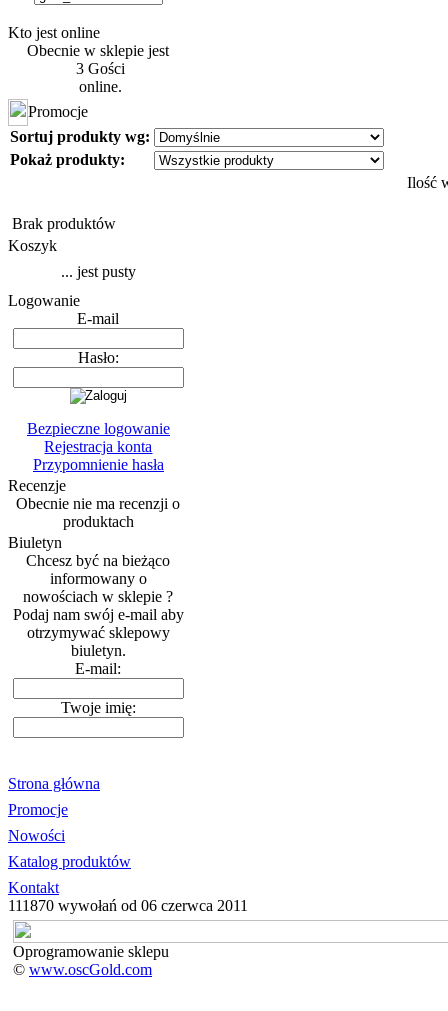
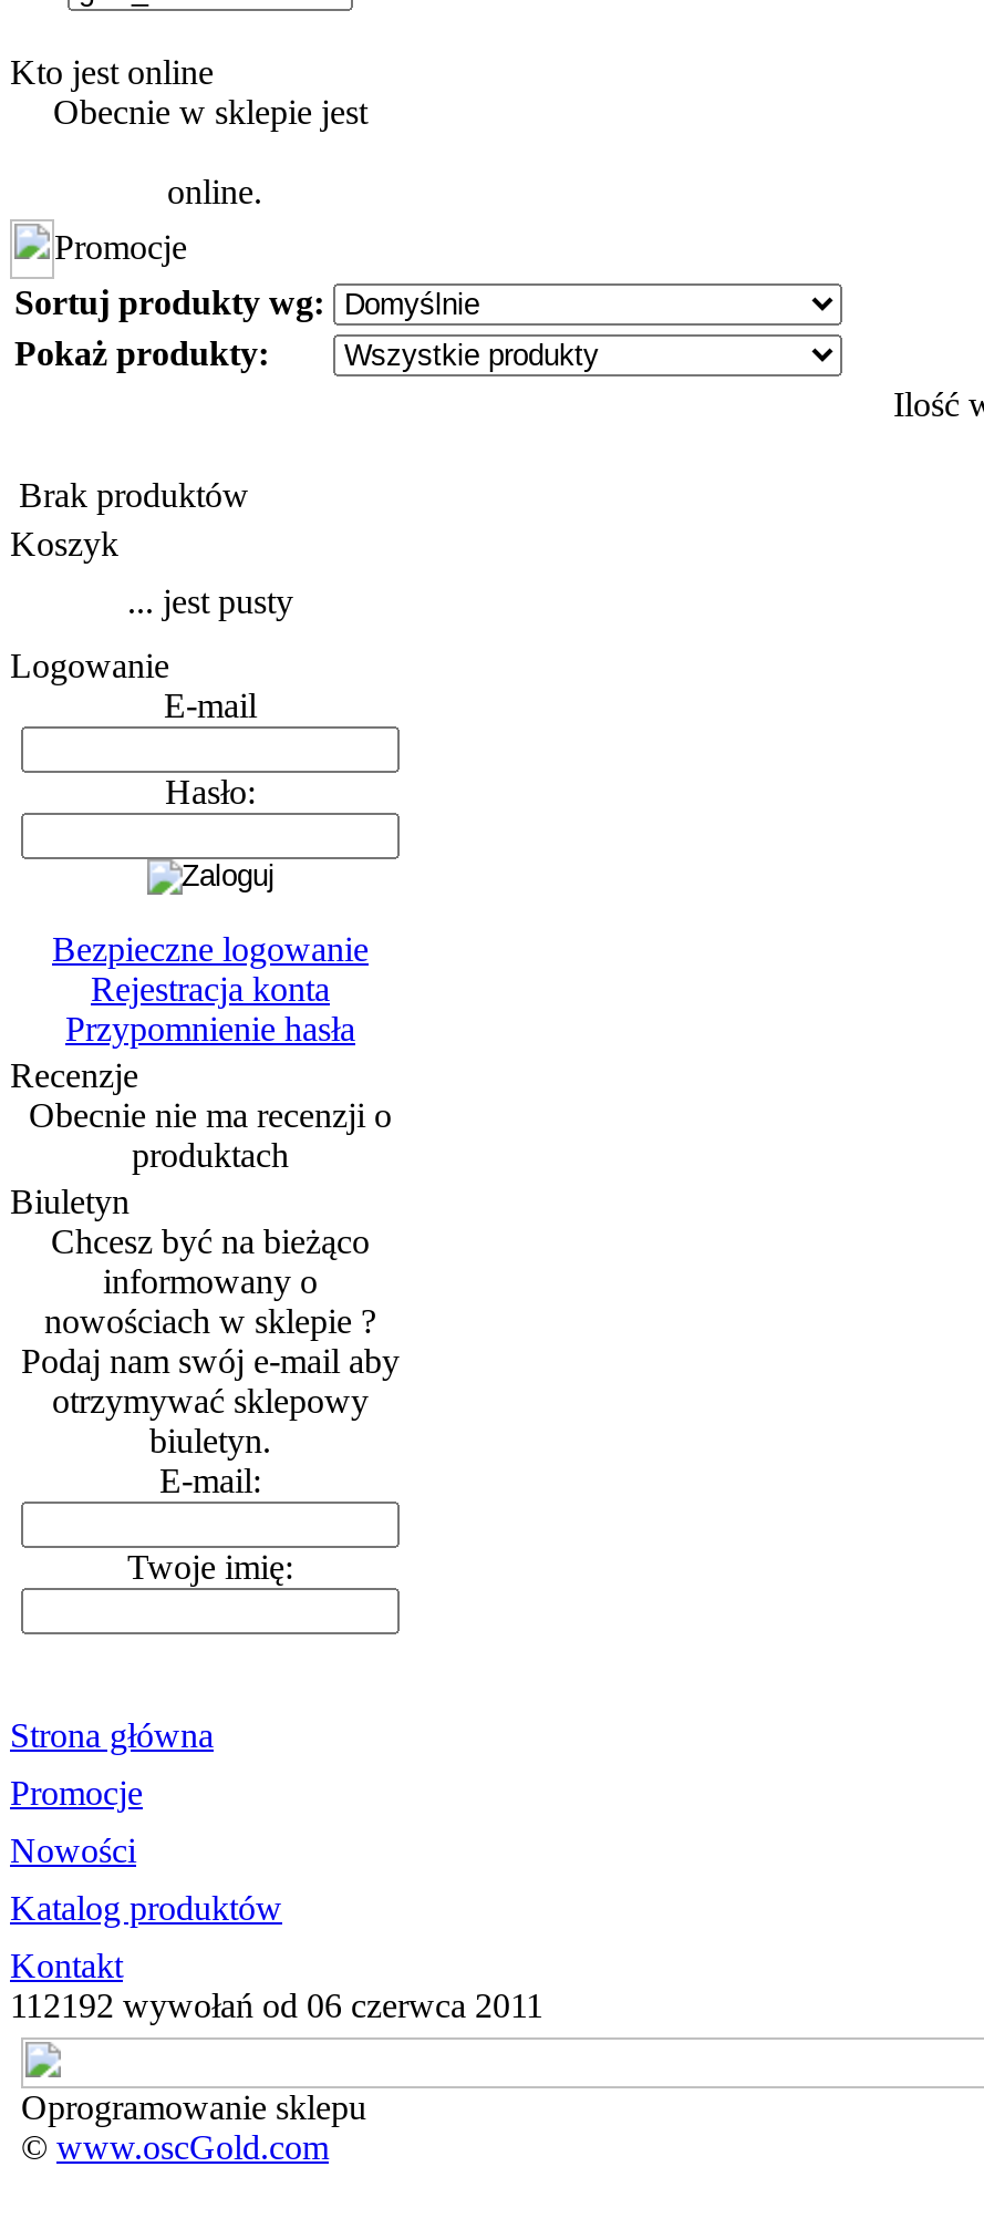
- 3 Gości

- 111870 wywołań od 06 czerwca 2011
+ 112192 wywołań od 06 czerwca 2011
